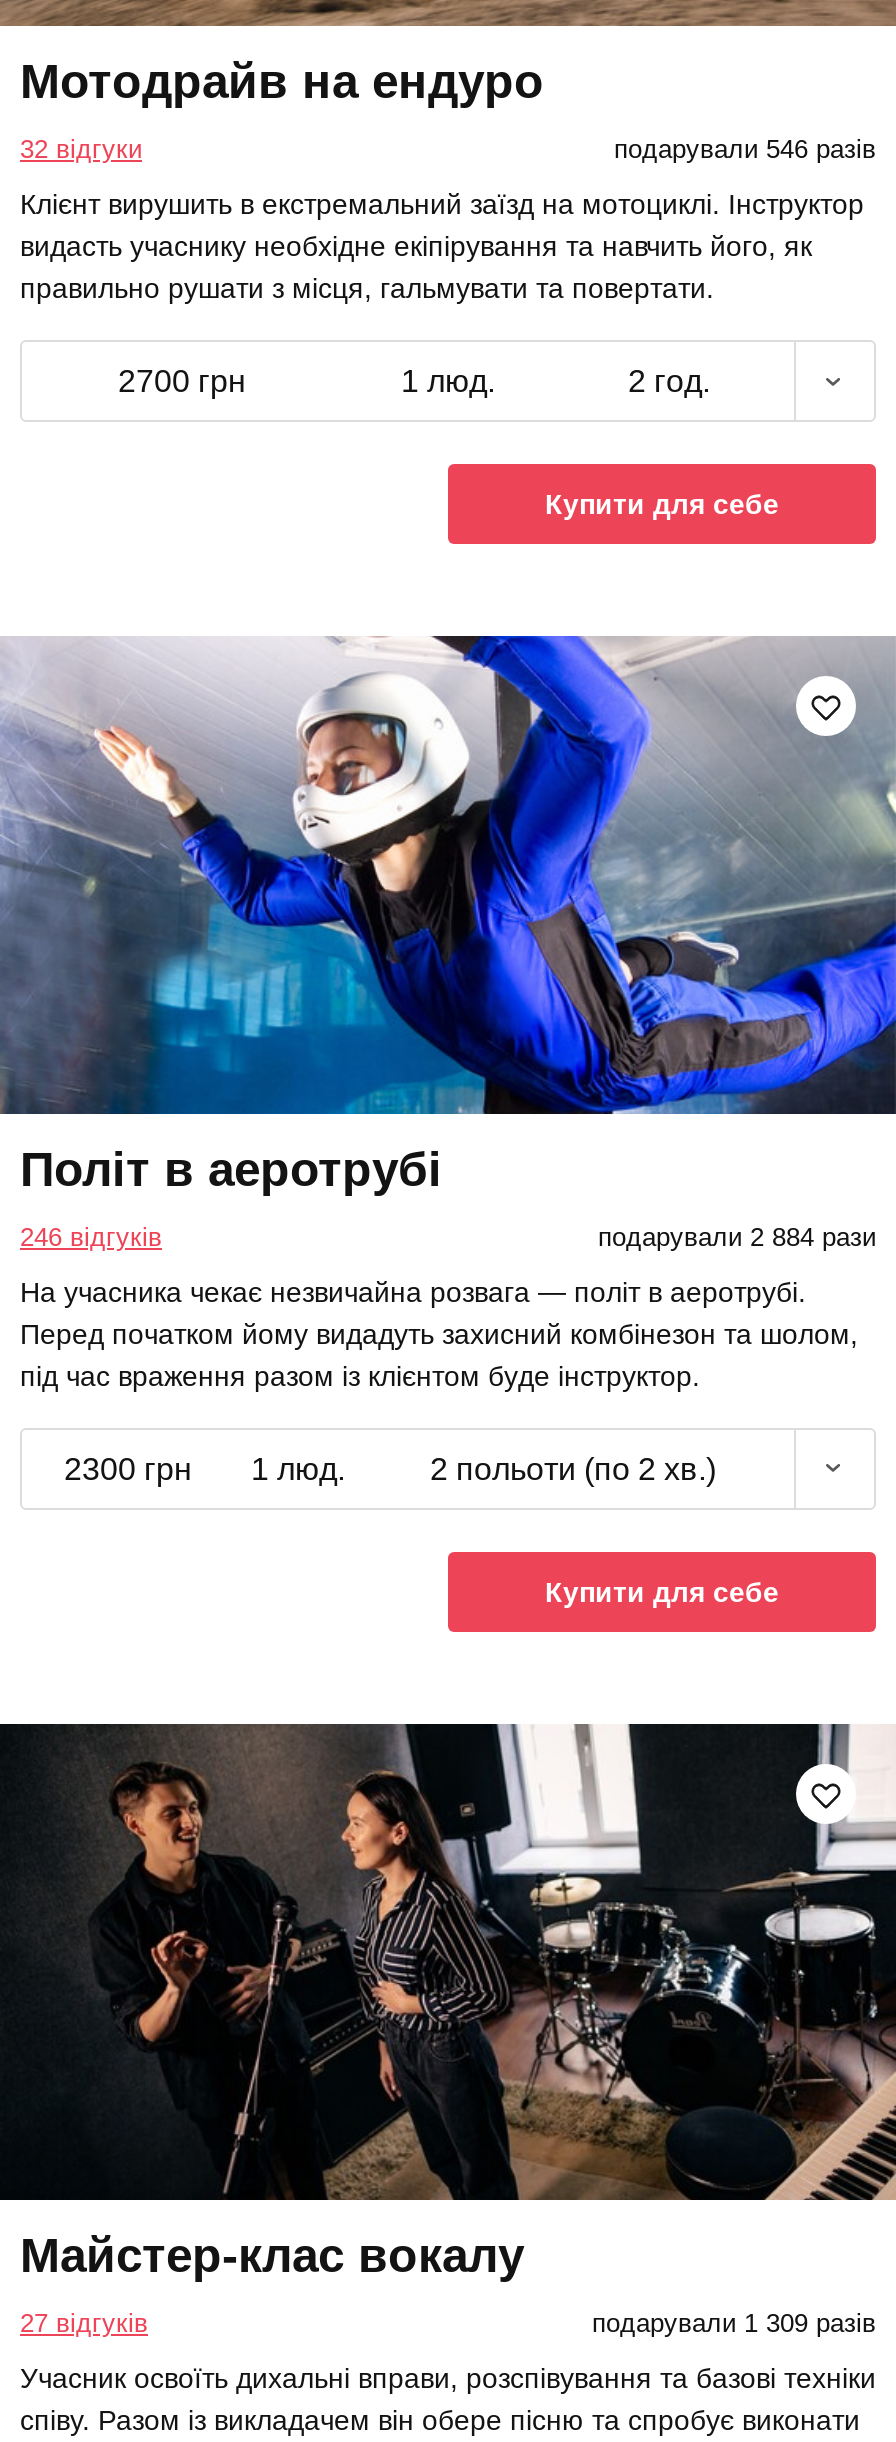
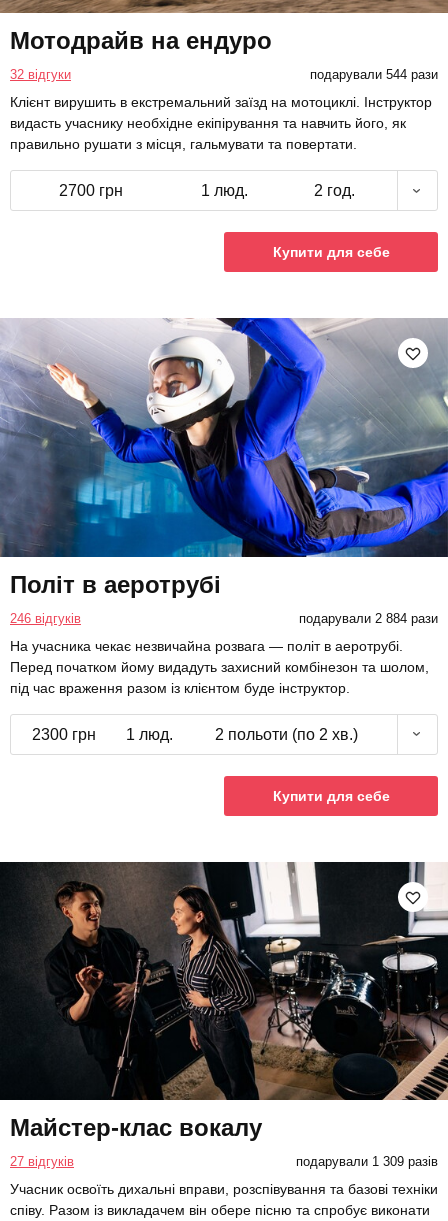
- подарували 546 разів
+ подарували 544 рази
